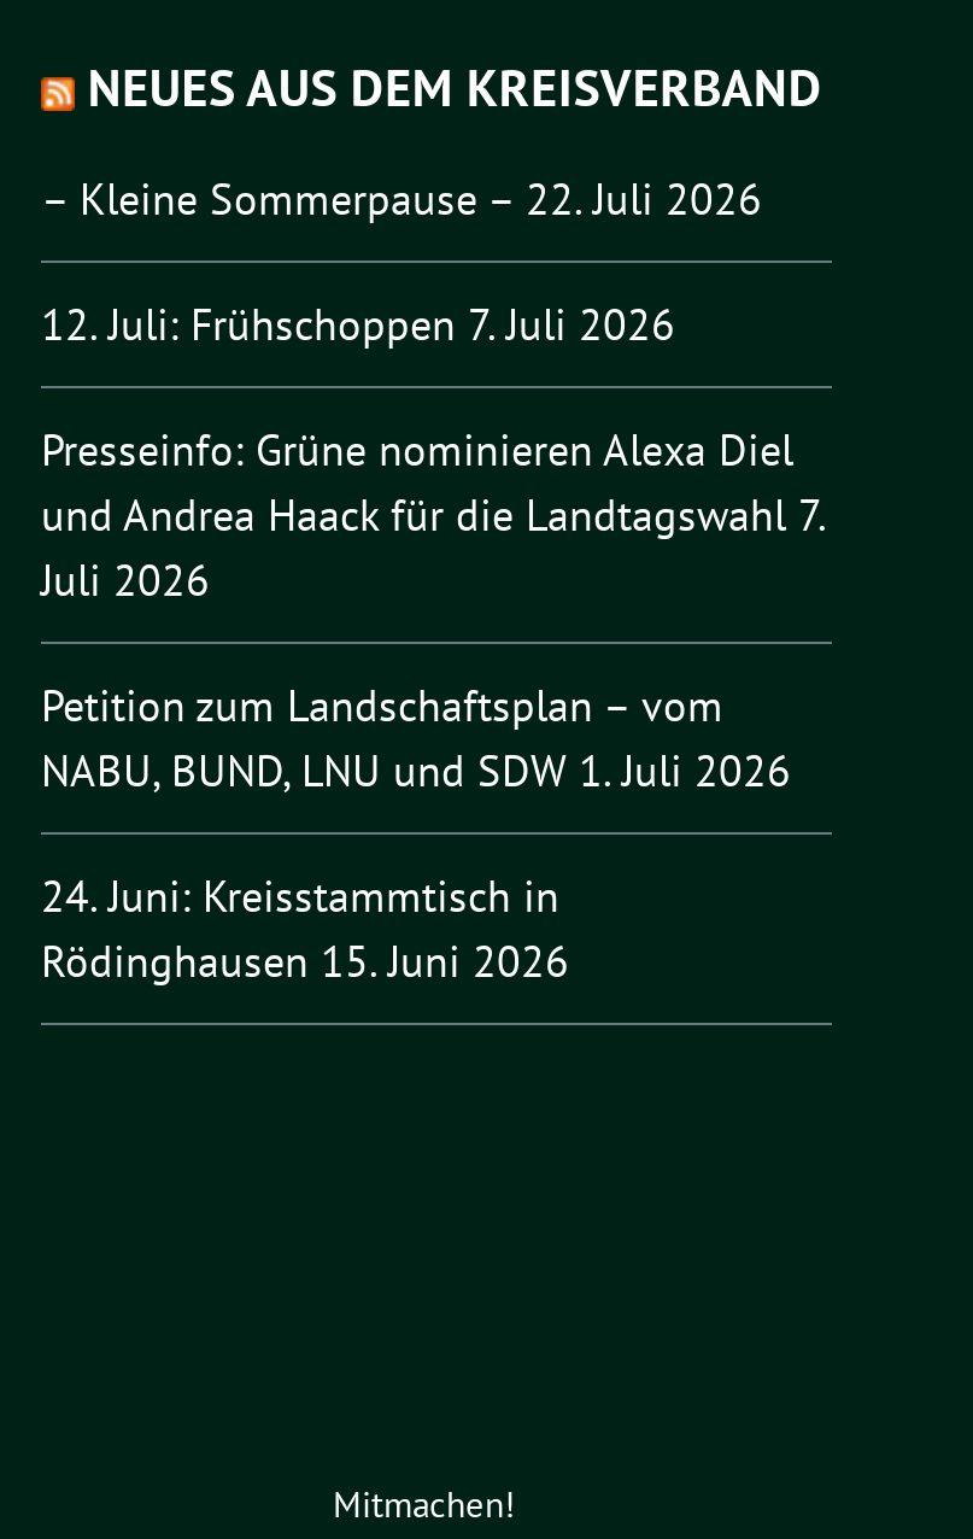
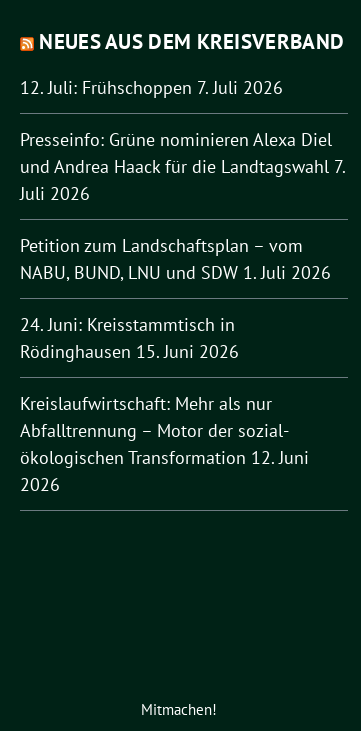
- – Kleine Sommerpause – 22. Juli 2026

moved up: 12. Juli: Frühschoppen 7. Juli 2026 | Presseinfo: Grüne nominieren Alexa Diel | und Andrea Haack für die Landtagswahl 7. | Juli 2026 | Petition zum Landschaftsplan – vom | NABU, BUND, LNU und SDW 1. Juli 2026 | 24. Juni: Kreisstammtisch in | Rödinghausen 15. Juni 2026

+ Kreislaufwirtschaft: Mehr als nur
+ Abfalltrennung – Motor der sozial-
+ ökologischen Transformation 12. Juni
+ 2026
